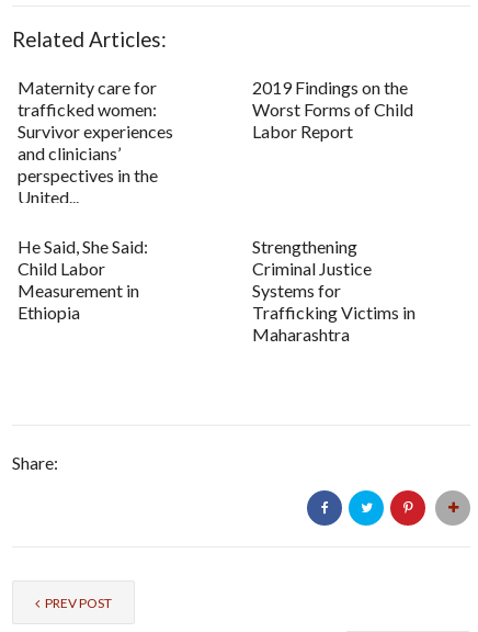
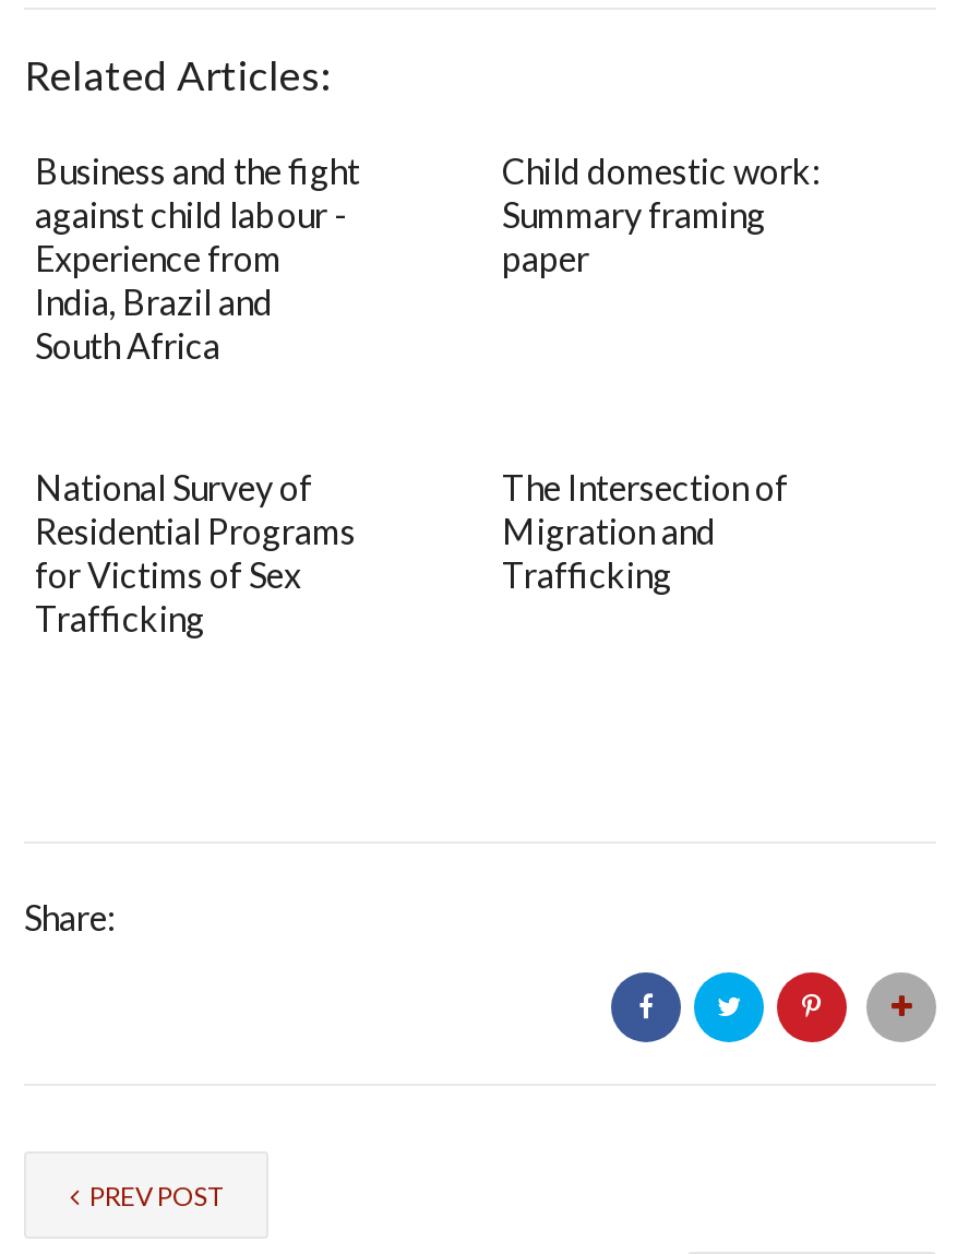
- Maternity care for
- trafficked women:
- Survivor experiences
- and clinicians’
- perspectives in the
- United...
+ Business and the fight
+ against child labour -
+ Experience from
+ India, Brazil and
+ South Africa

- 2019 Findings on the
- Worst Forms of Child
- Labor Report
+ Child domestic work:
+ Summary framing
+ paper

- He Said, She Said:
- Child Labor
- Measurement in
- Ethiopia
+ National Survey of
+ Residential Programs
+ for Victims of Sex
+ Trafficking

- Strengthening
- Criminal Justice
- Systems for
- Trafficking Victims in
- Maharashtra
+ The Intersection of
+ Migration and
+ Trafficking
